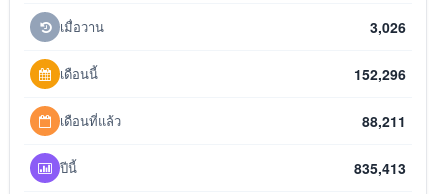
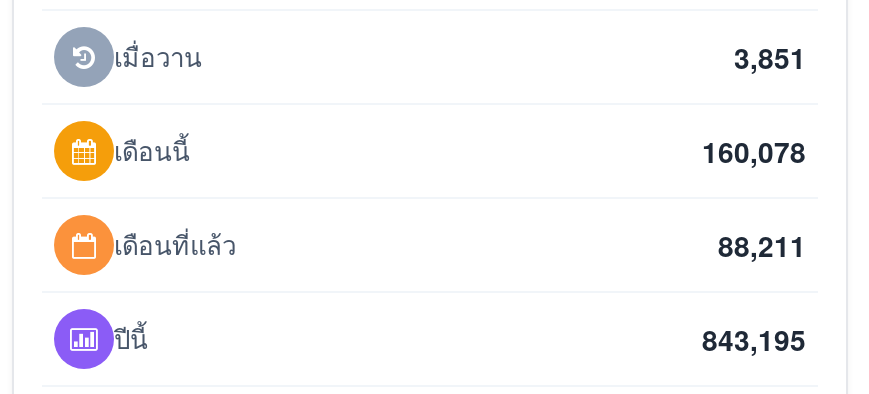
- 3,026
+ 3,851

- 152,296
+ 160,078

- 835,413
+ 843,195
